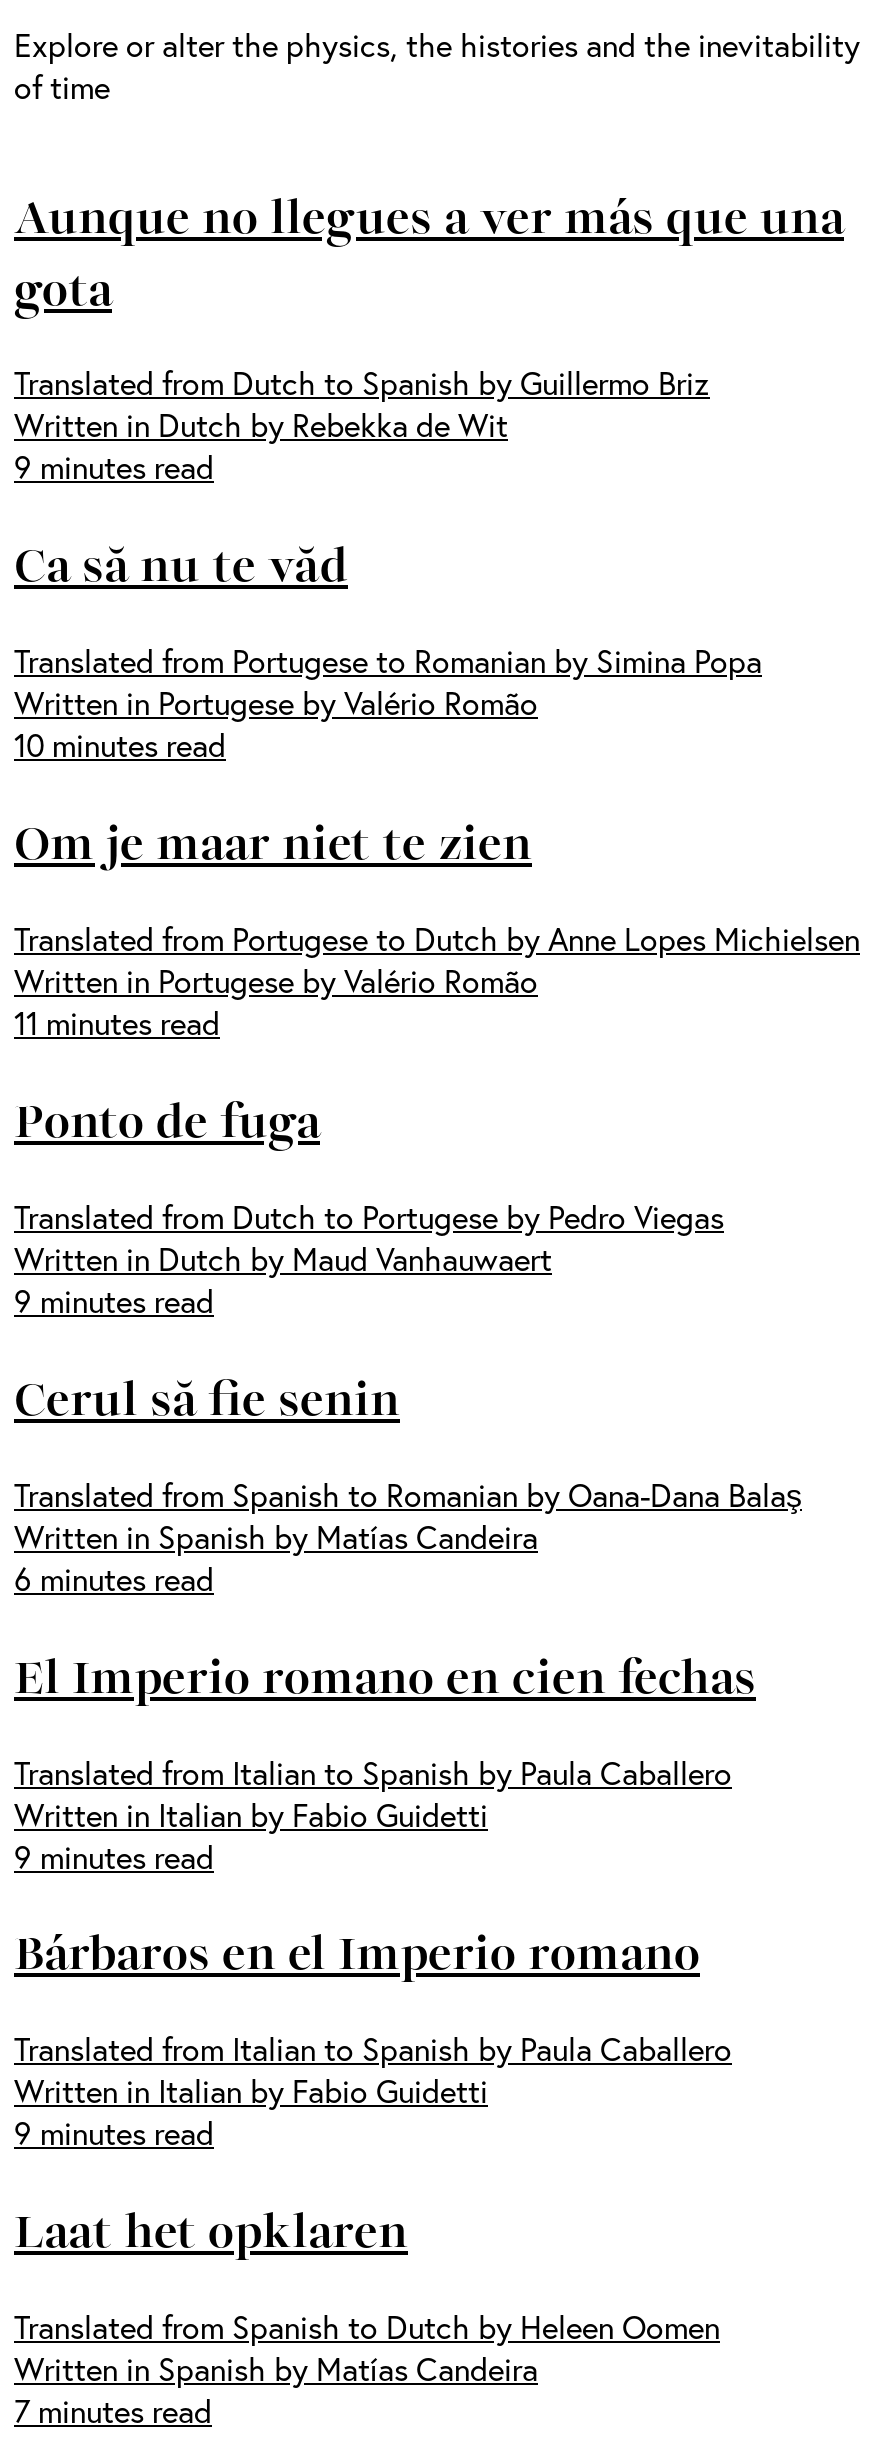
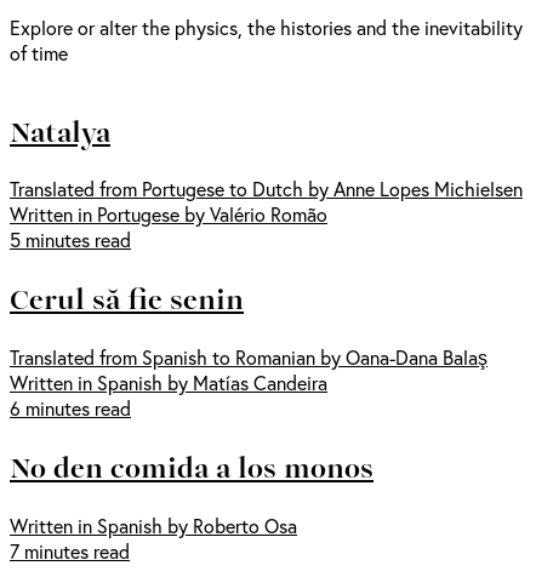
- Aunque no llegues a ver más que una
- gota
- Translated from Dutch to Spanish by Guillermo Briz
- Written in Dutch by Rebekka de Wit
- 9 minutes read
- Ca să nu te văd
- Translated from Portugese to Romanian by Simina Popa
- Written in Portugese by Valério Romão
- 10 minutes read
- Om je maar niet te zien
+ Natalya

- 11 minutes read
- Ponto de fuga
- Translated from Dutch to Portugese by Pedro Viegas
- Written in Dutch by Maud Vanhauwaert
- 9 minutes read
+ 5 minutes read

- El Imperio romano en cien fechas
- Translated from Italian to Spanish by Paula Caballero
- Written in Italian by Fabio Guidetti
- 9 minutes read
- Bárbaros en el Imperio romano
- Translated from Italian to Spanish by Paula Caballero
- Written in Italian by Fabio Guidetti
- 9 minutes read
- Laat het opklaren
- Translated from Spanish to Dutch by Heleen Oomen
- Written in Spanish by Matías Candeira
+ No den comida a los monos
+ Written in Spanish by Roberto Osa
